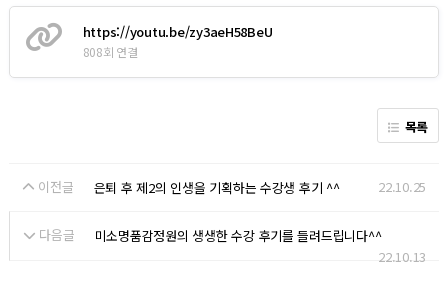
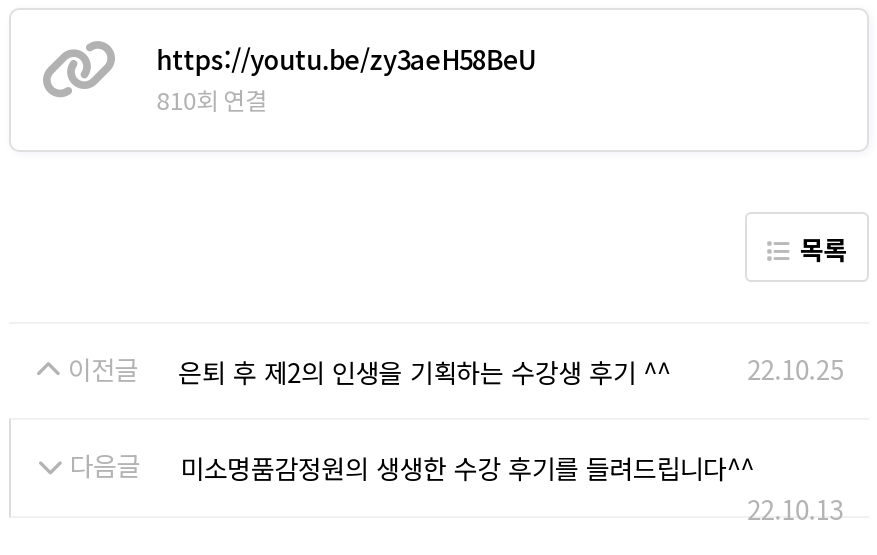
- 808회 연결
+ 810회 연결
